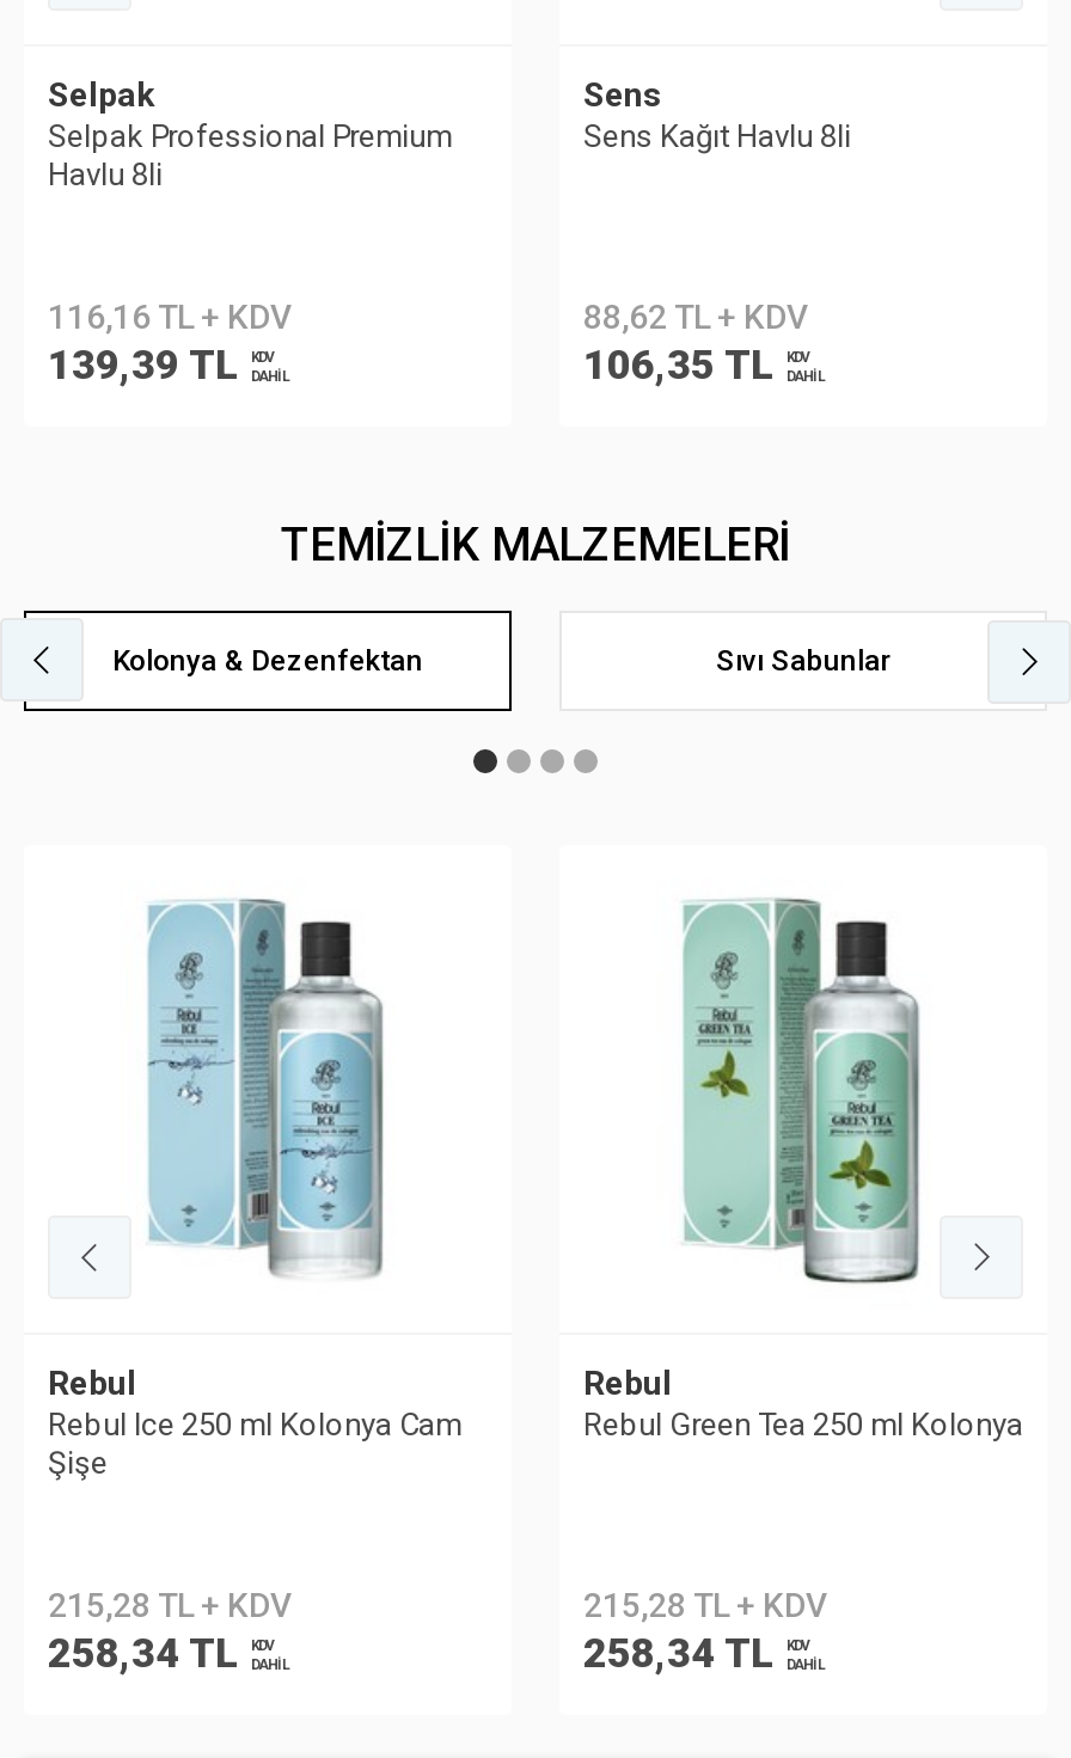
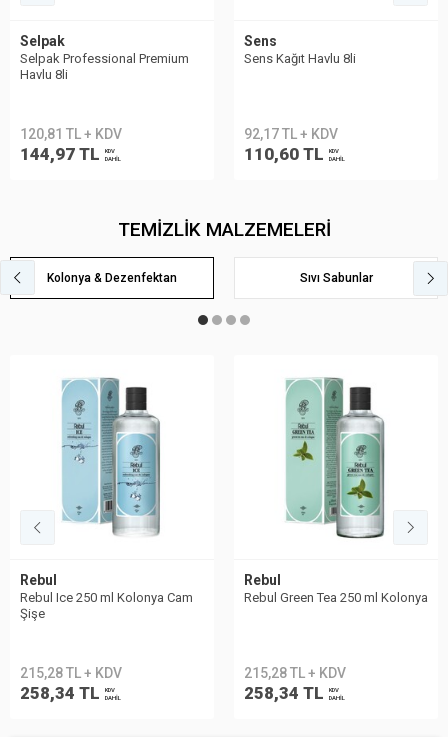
- 116,16 TL + KDV
+ 120,81 TL + KDV

- 88,62 TL + KDV
+ 92,17 TL + KDV

- 139,39 TL
+ 144,97 TL

- 106,35 TL
+ 110,60 TL
